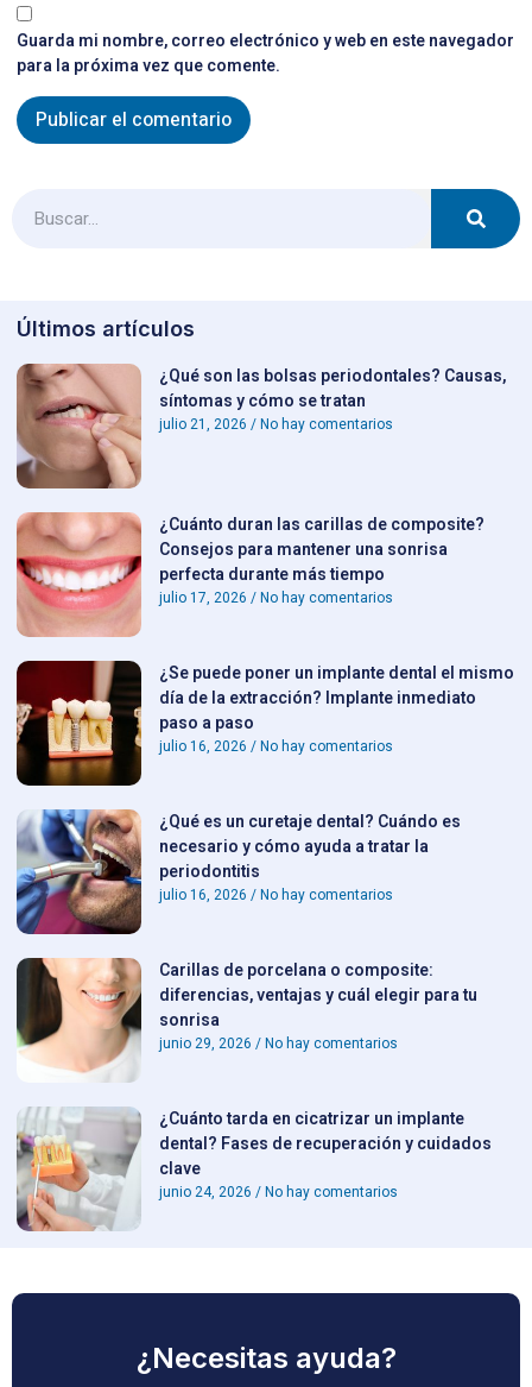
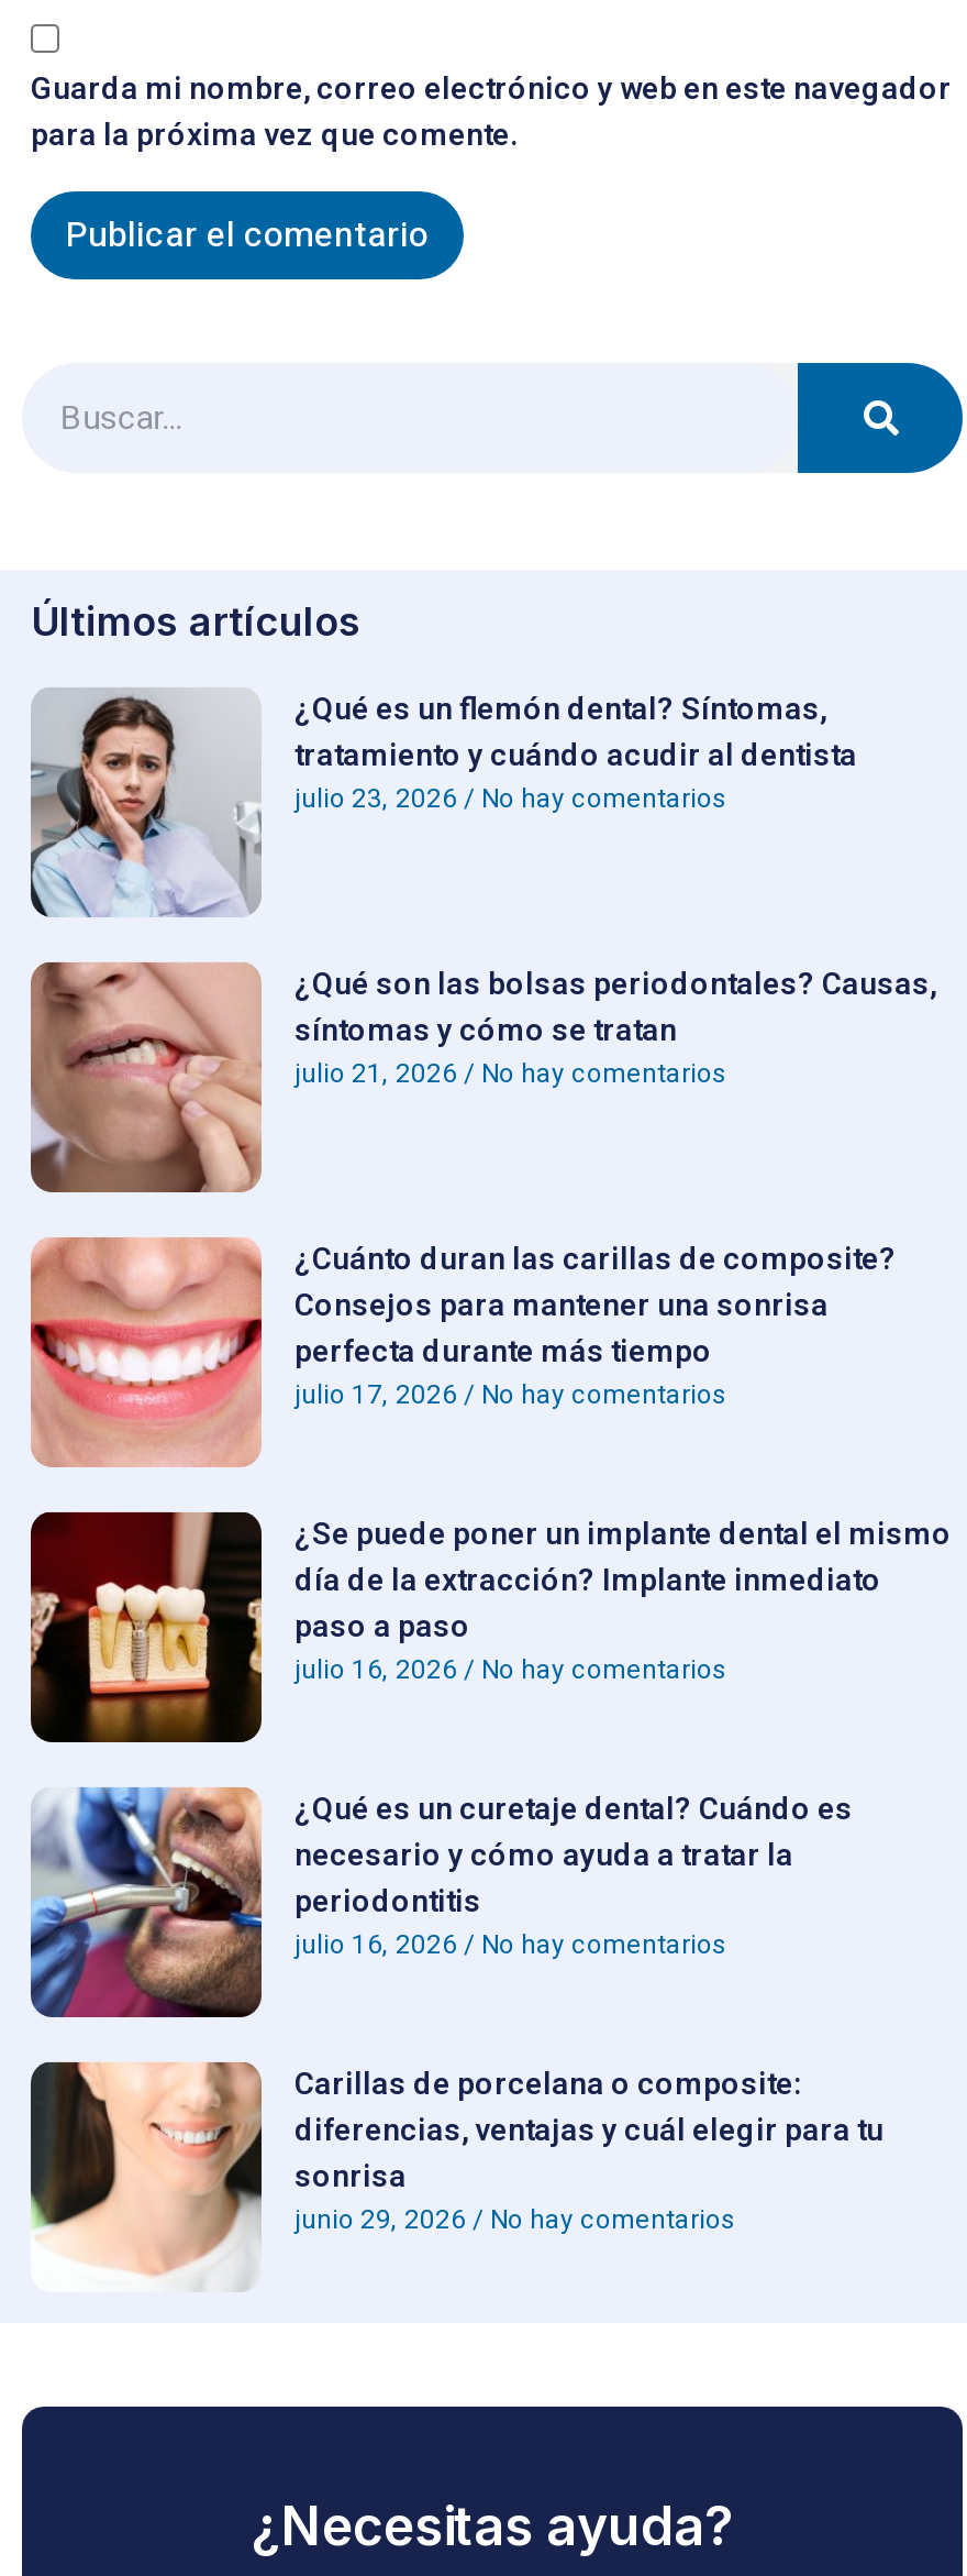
+ [image]
+ ¿Qué es un flemón dental? Síntomas,
+ tratamiento y cuándo acudir al dentista
+ julio 23, 2026 No hay comentarios

moved down: [image] | ¿Qué son las bolsas periodontales? Causas, | síntomas y cómo se tratan | ... | sonrisa | junio 29, 2026 No hay comentarios

- [image]
- ¿Cuánto tarda en cicatrizar un implante
- dental? Fases de recuperación y cuidados
- clave
- junio 24, 2026 No hay comentarios
